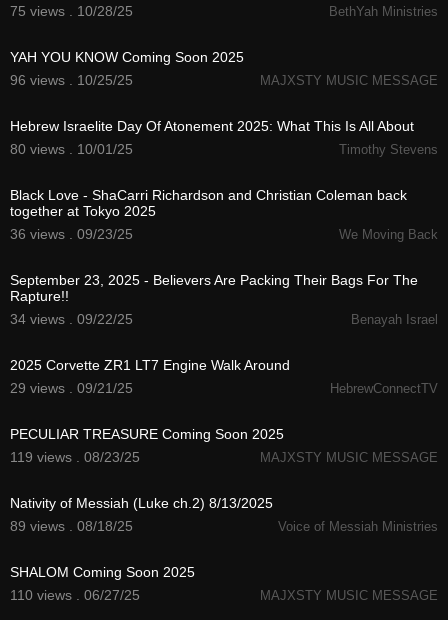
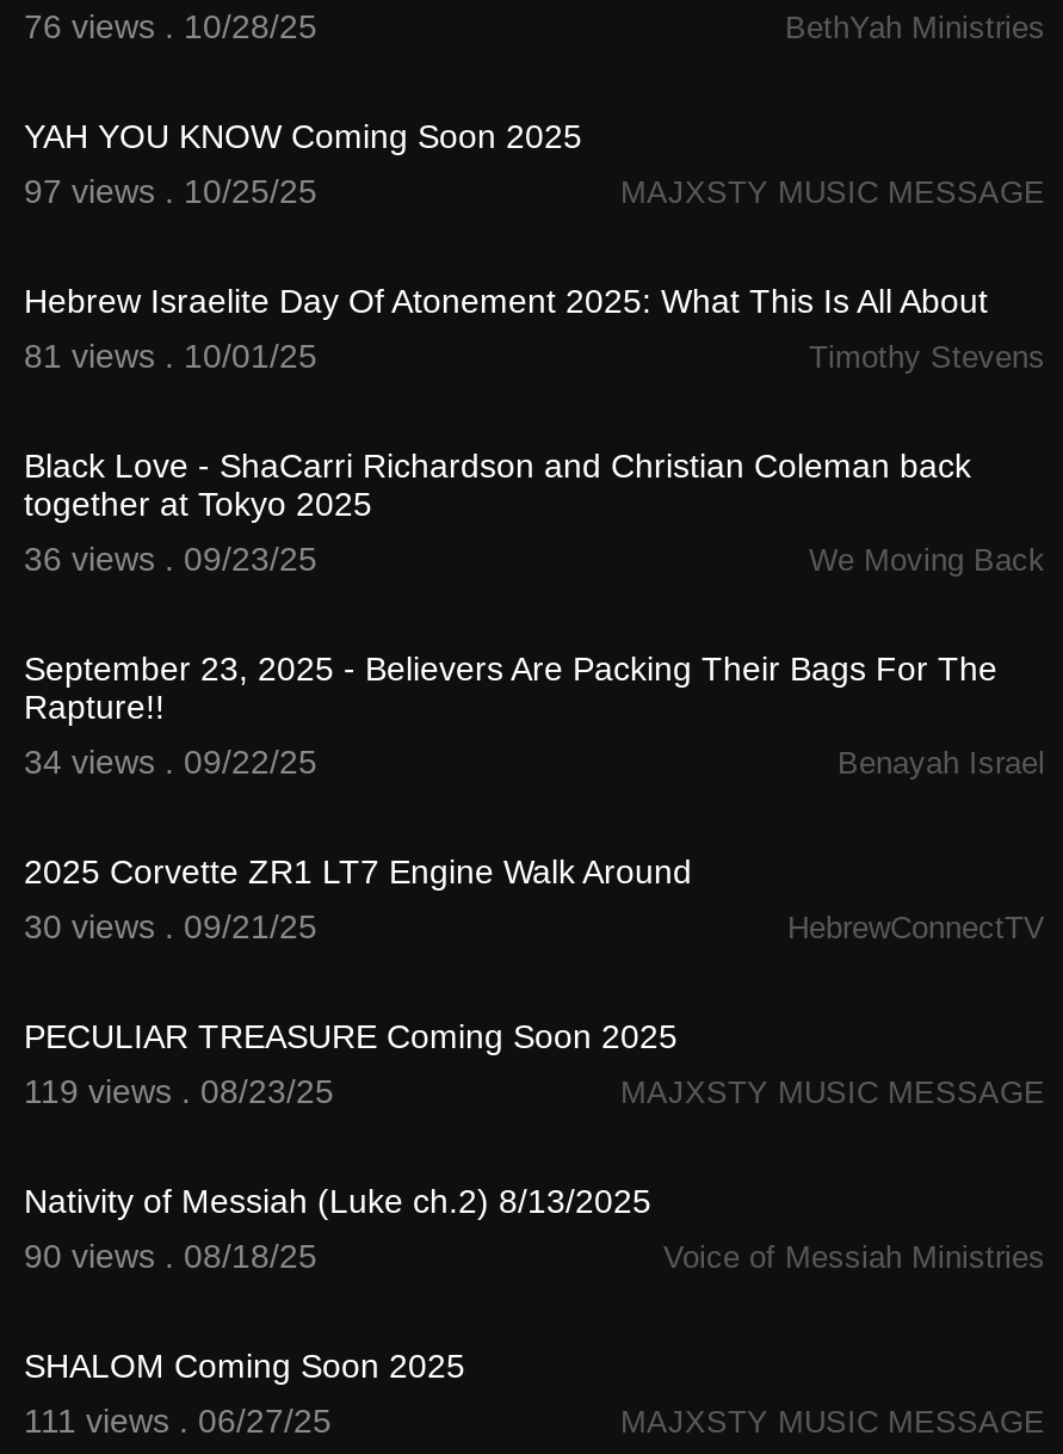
- 75 views . 10/28/25
+ 76 views . 10/28/25

- 96 views . 10/25/25
+ 97 views . 10/25/25

- 80 views . 10/01/25
+ 81 views . 10/01/25

- 29 views . 09/21/25
+ 30 views . 09/21/25

- 89 views . 08/18/25
+ 90 views . 08/18/25

- 110 views . 06/27/25
+ 111 views . 06/27/25
